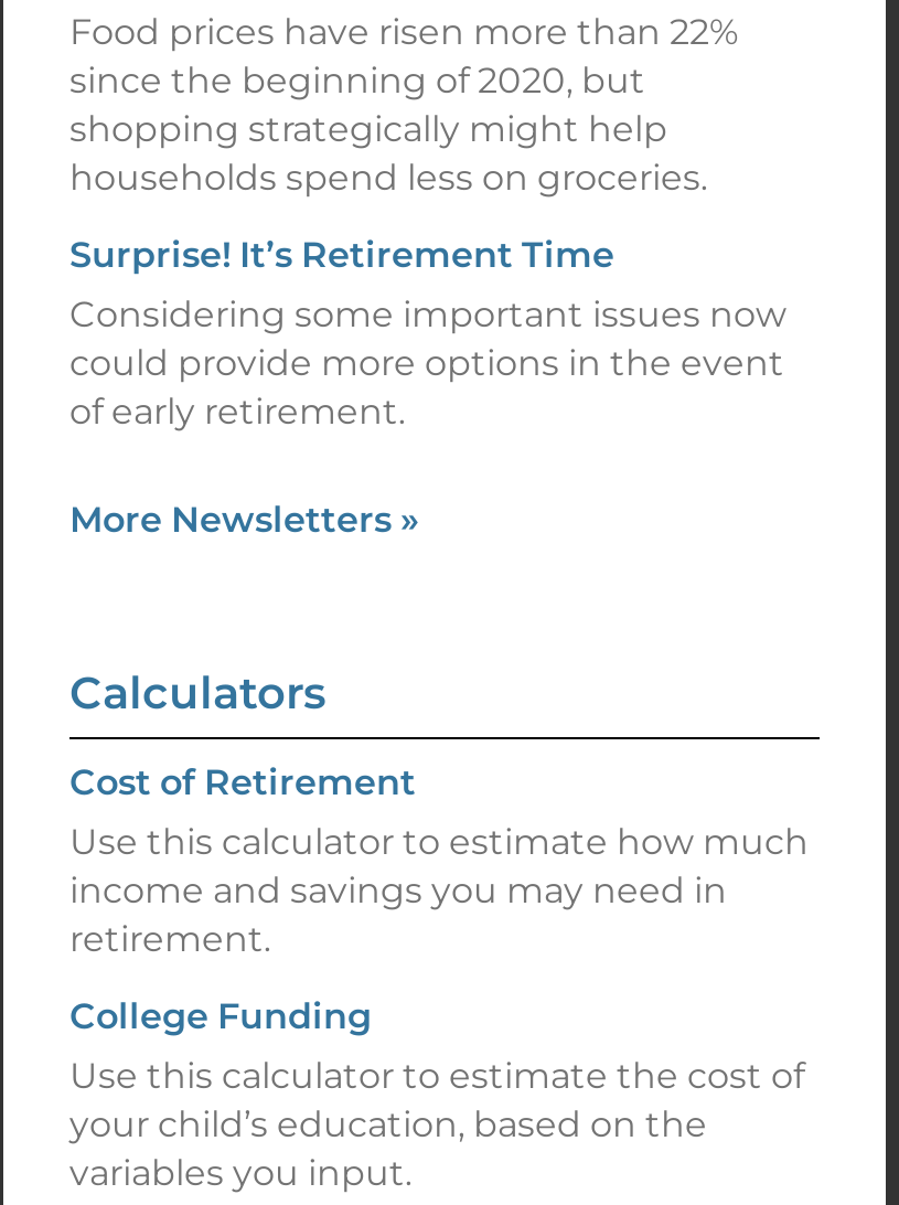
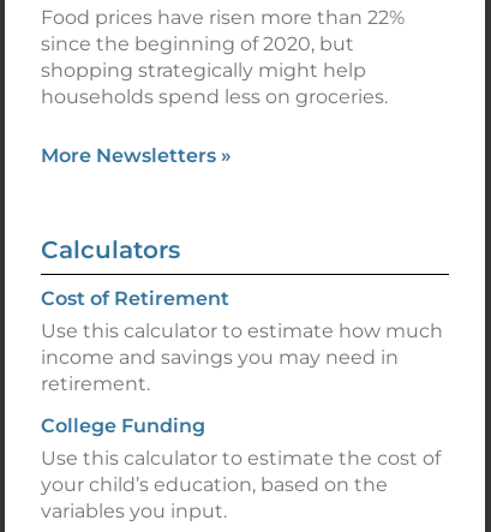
- Surprise! It’s Retirement Time
- Considering some important issues now
- could provide more options in the event
- of early retirement.
